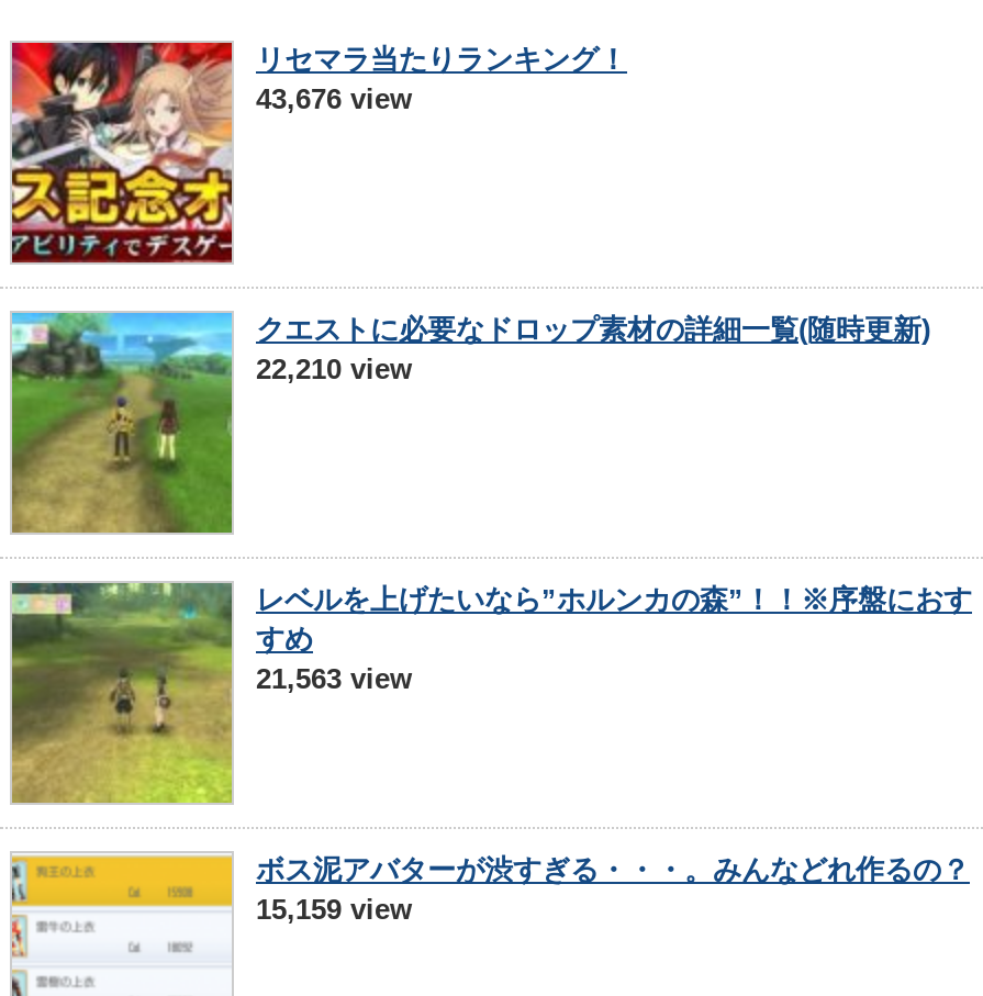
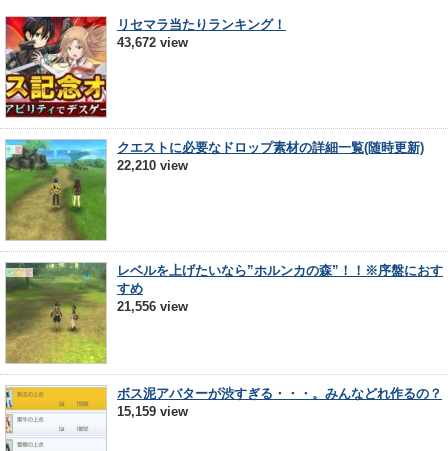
- 43,676 view
+ 43,672 view

- 21,563 view
+ 21,556 view
